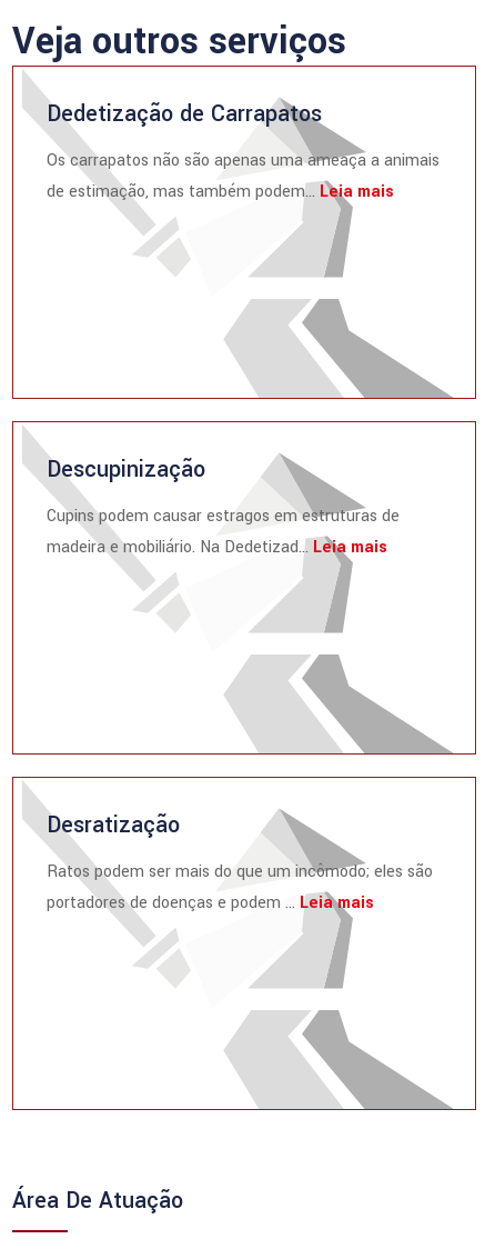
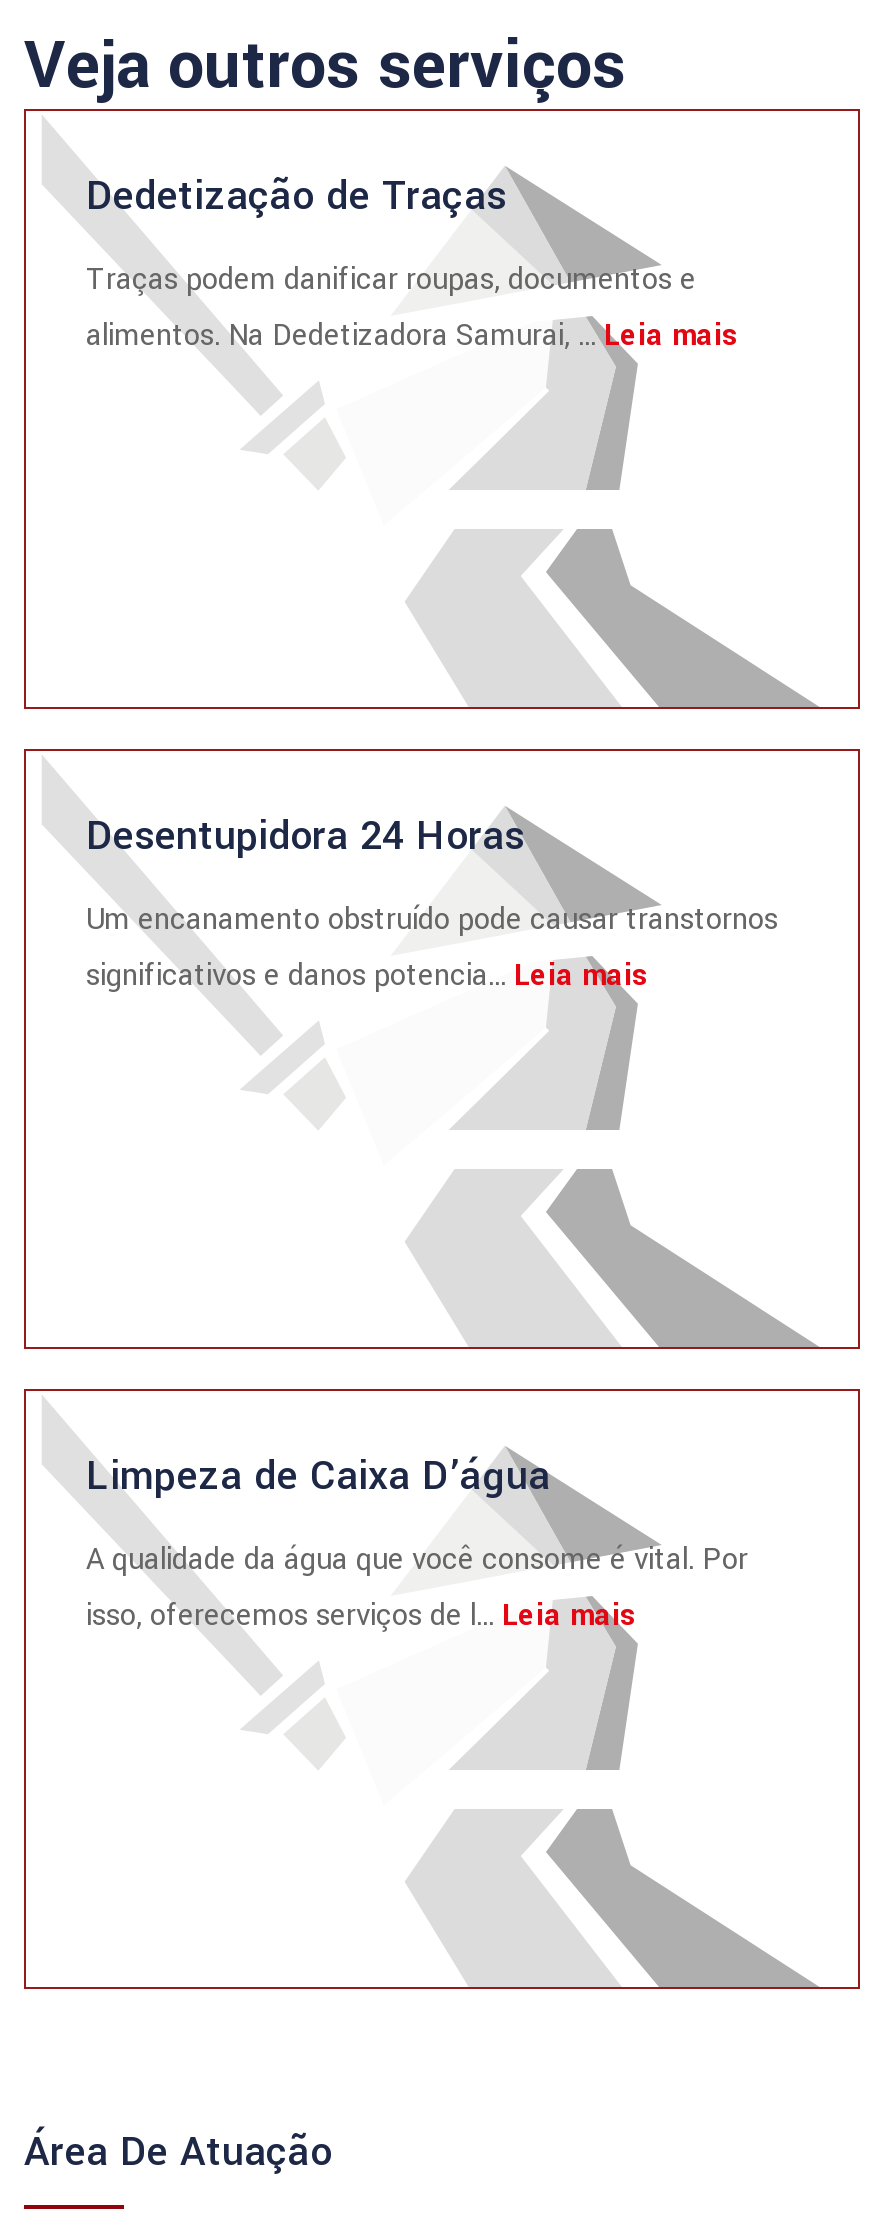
- Dedetização de Carrapatos
+ Dedetização de Traças

- Os carrapatos não são apenas uma ameaça a animais
- de estimação, mas também podem...Leia mais
+ Traças podem danificar roupas, documentos e
+ alimentos. Na Dedetizadora Samurai, ...Leia mais

- Descupinização
+ Desentupidora 24 Horas

- Cupins podem causar estragos em estruturas de
- madeira e mobiliário. Na Dedetizad... Leia mais
+ Um encanamento obstruído pode causar transtornos
+ significativos e danos potencia... Leia mais

- Desratização
+ Limpeza de Caixa D’água

- Ratos podem ser mais do que um incômodo; eles são
- portadores de doenças e podem ... Leia mais
+ A qualidade da água que você consome é vital. Por
+ isso, oferecemos serviços de l... Leia mais
